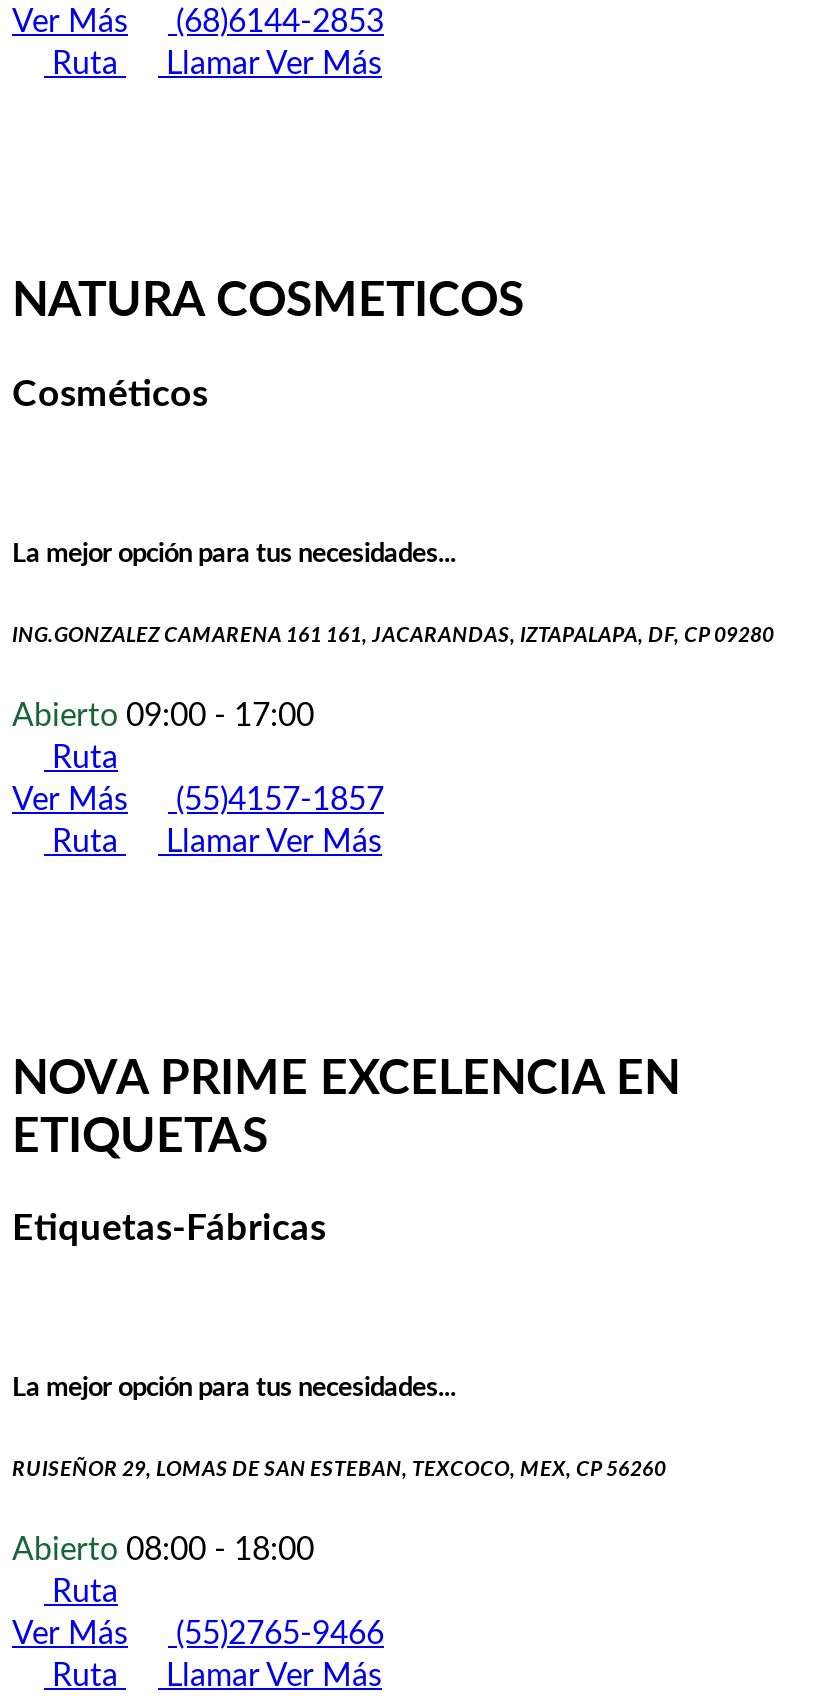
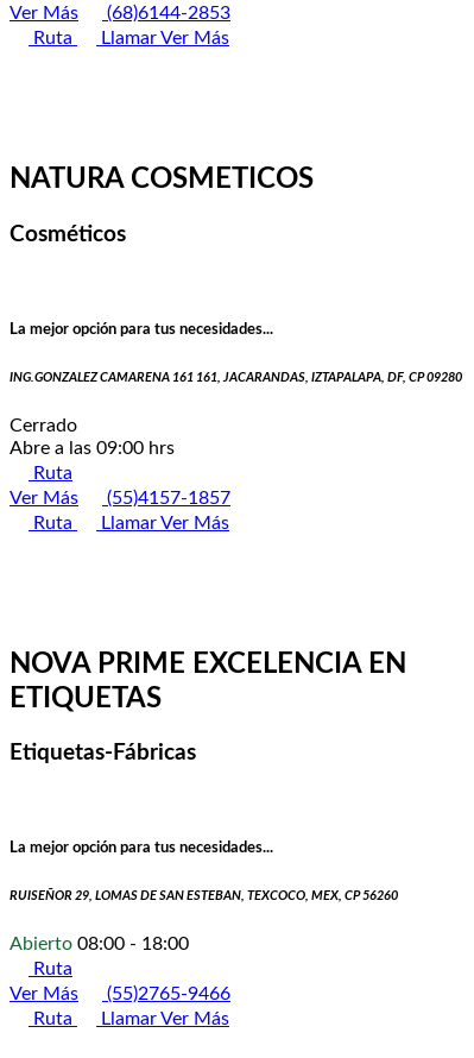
- Abierto 09:00 - 17:00
+ Cerrado
+ Abre a las 09:00 hrs
